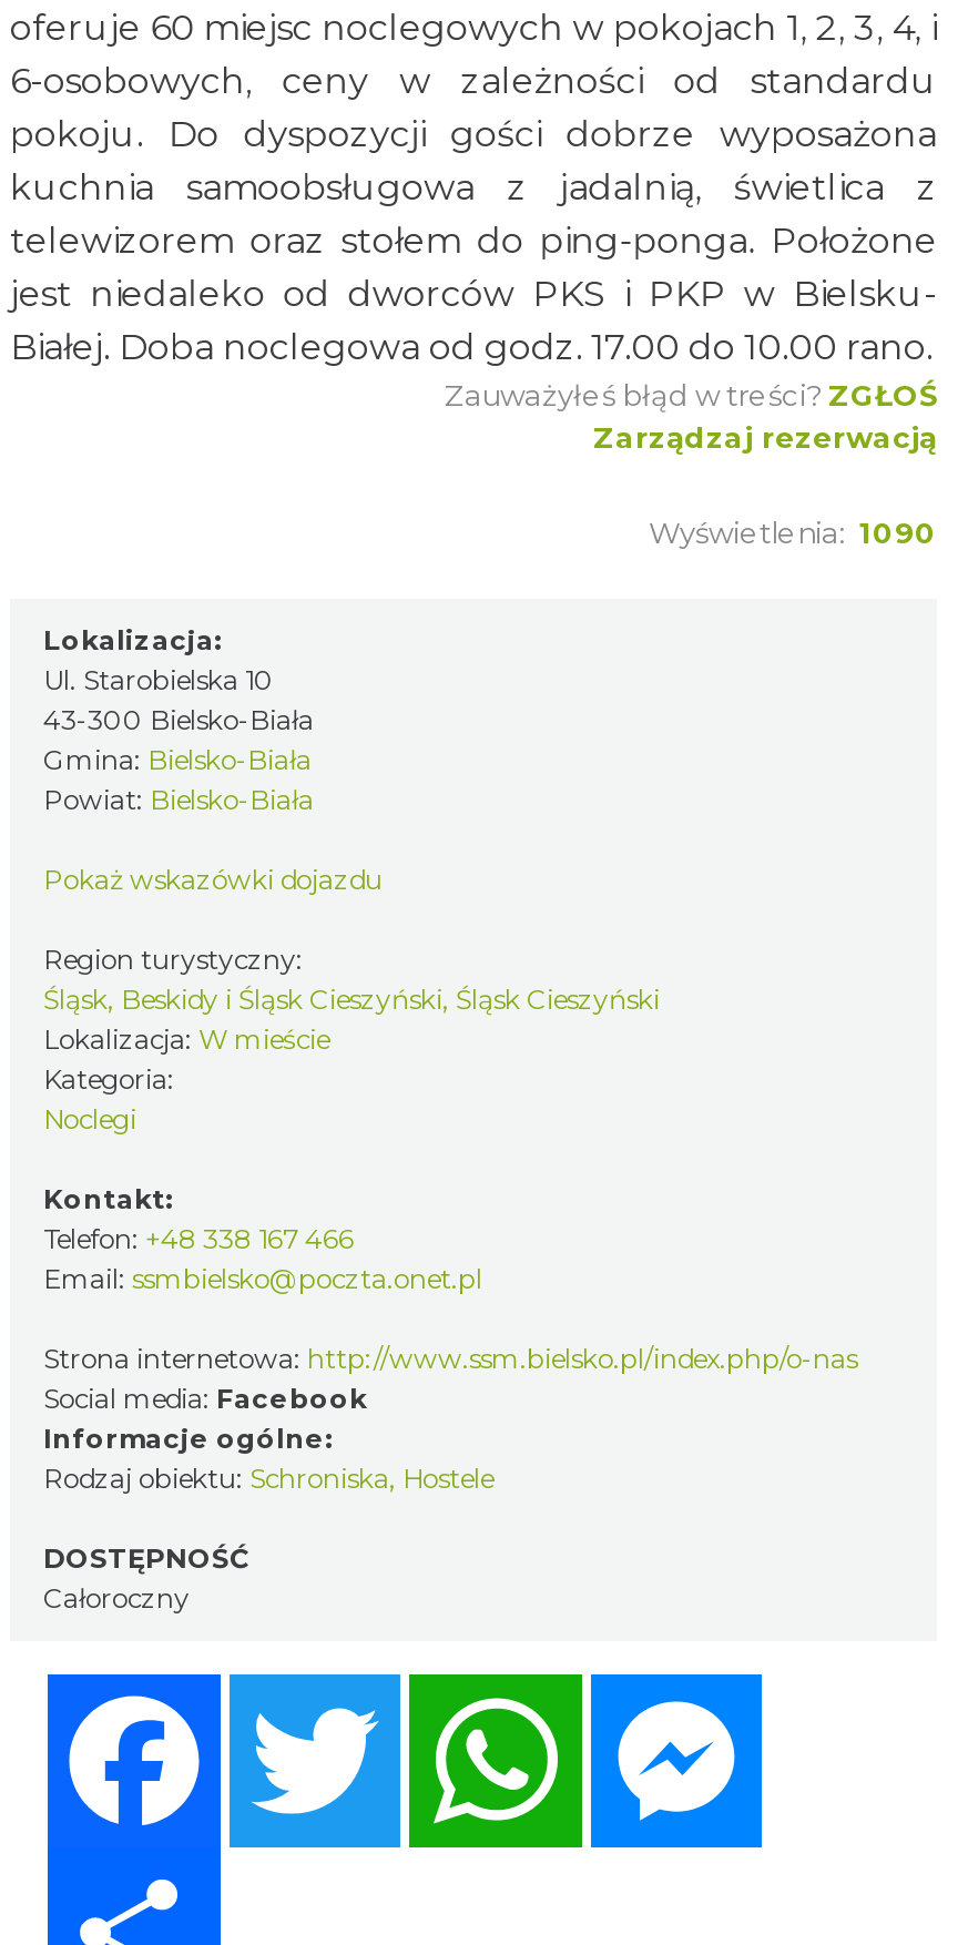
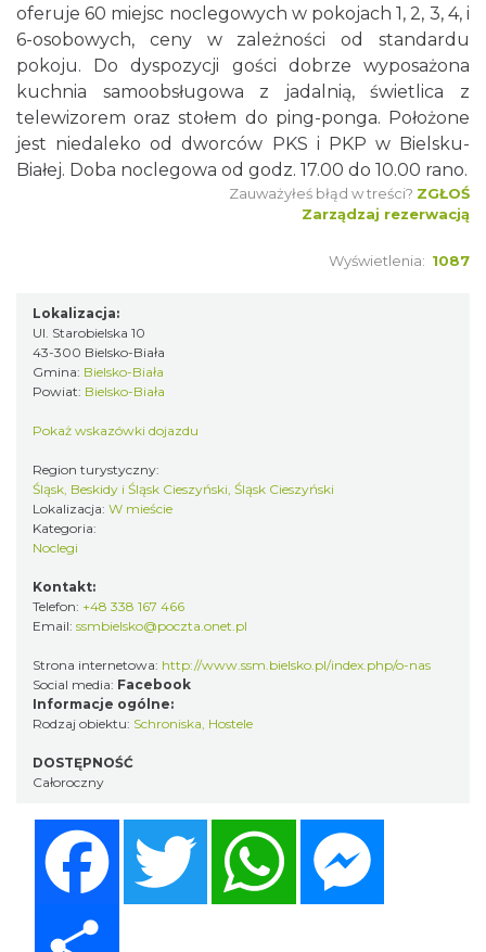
- Wyświetlenia: 1090
+ Wyświetlenia: 1087
